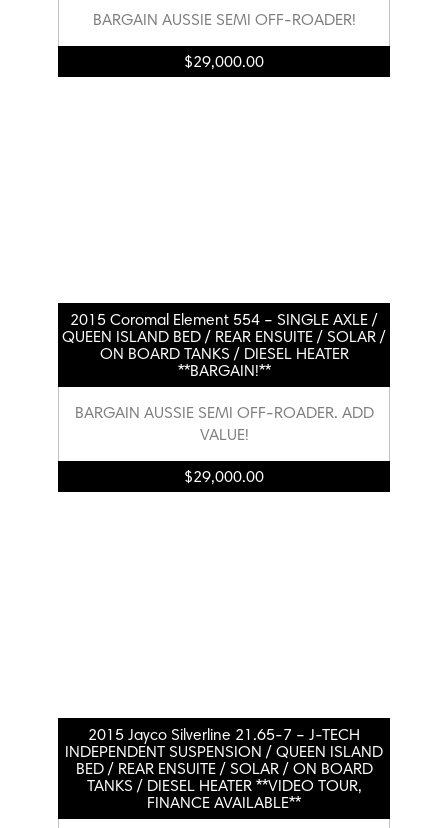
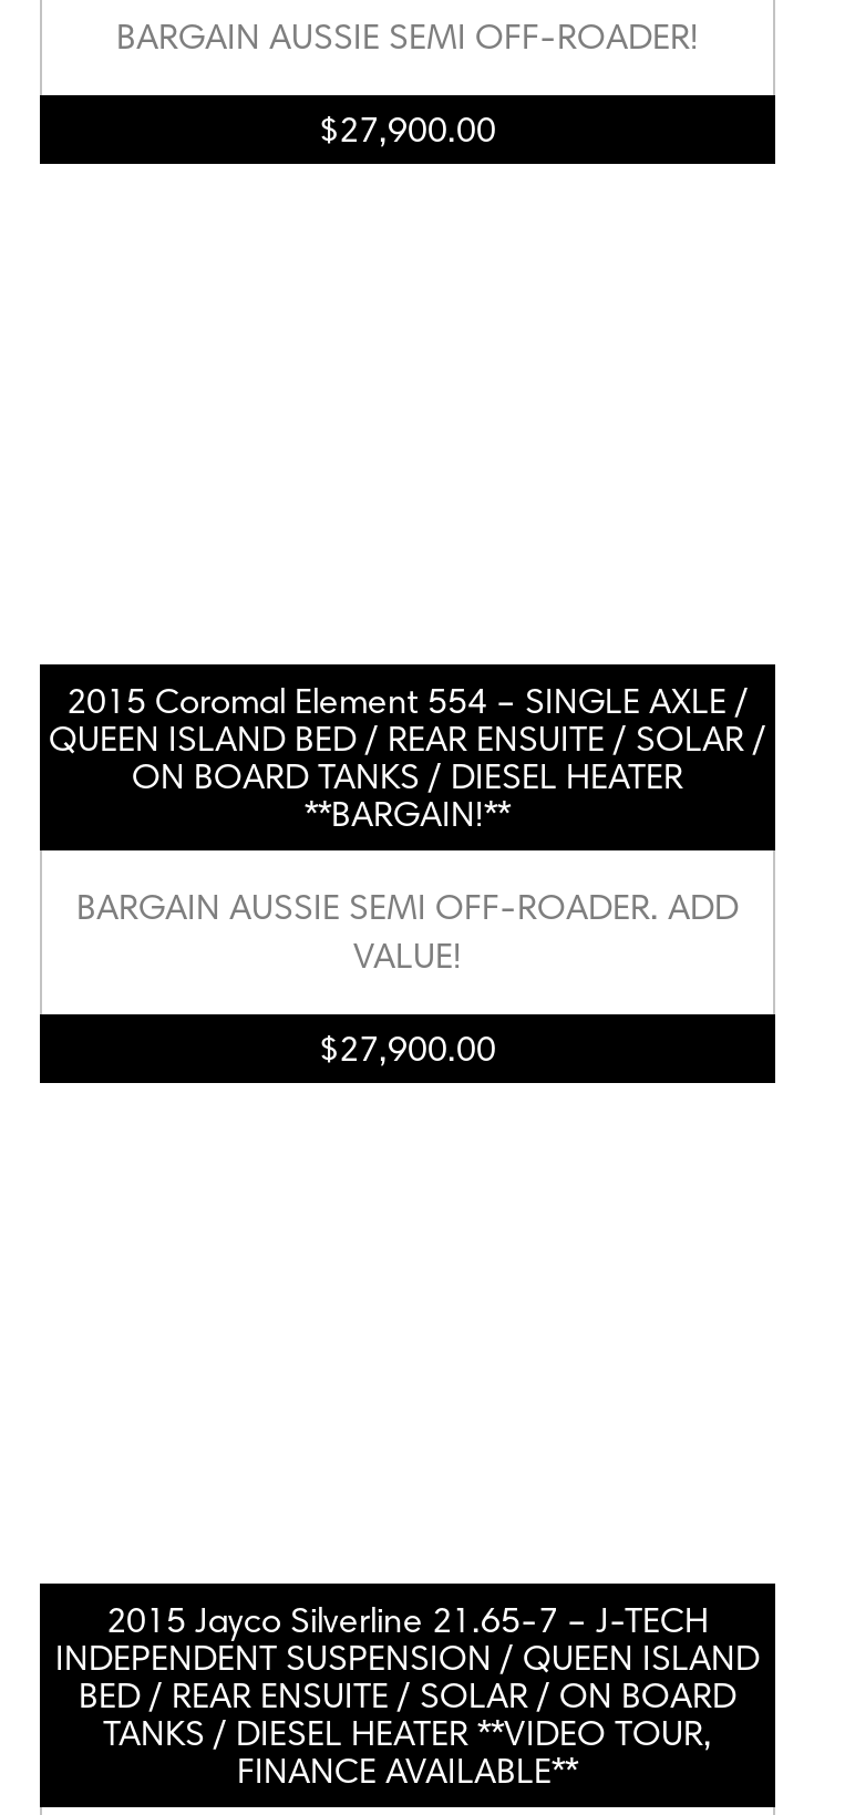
- $29,000.00
+ $27,900.00

- $29,000.00
+ $27,900.00
